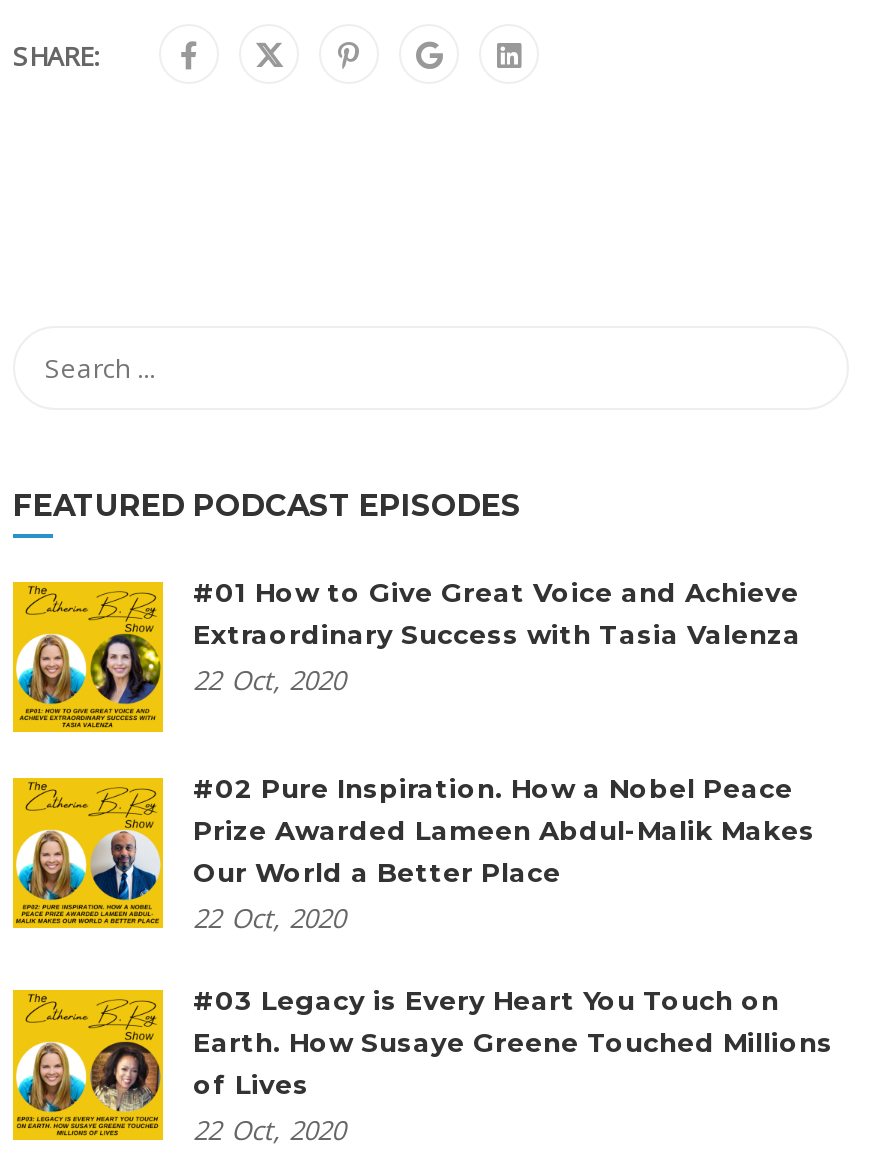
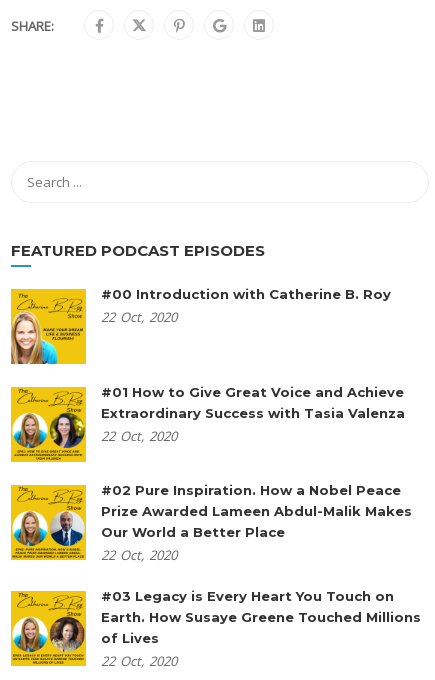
+ [image]
+ #00 Introduction with Catherine B. Roy
+ 22 Oct, 2020
